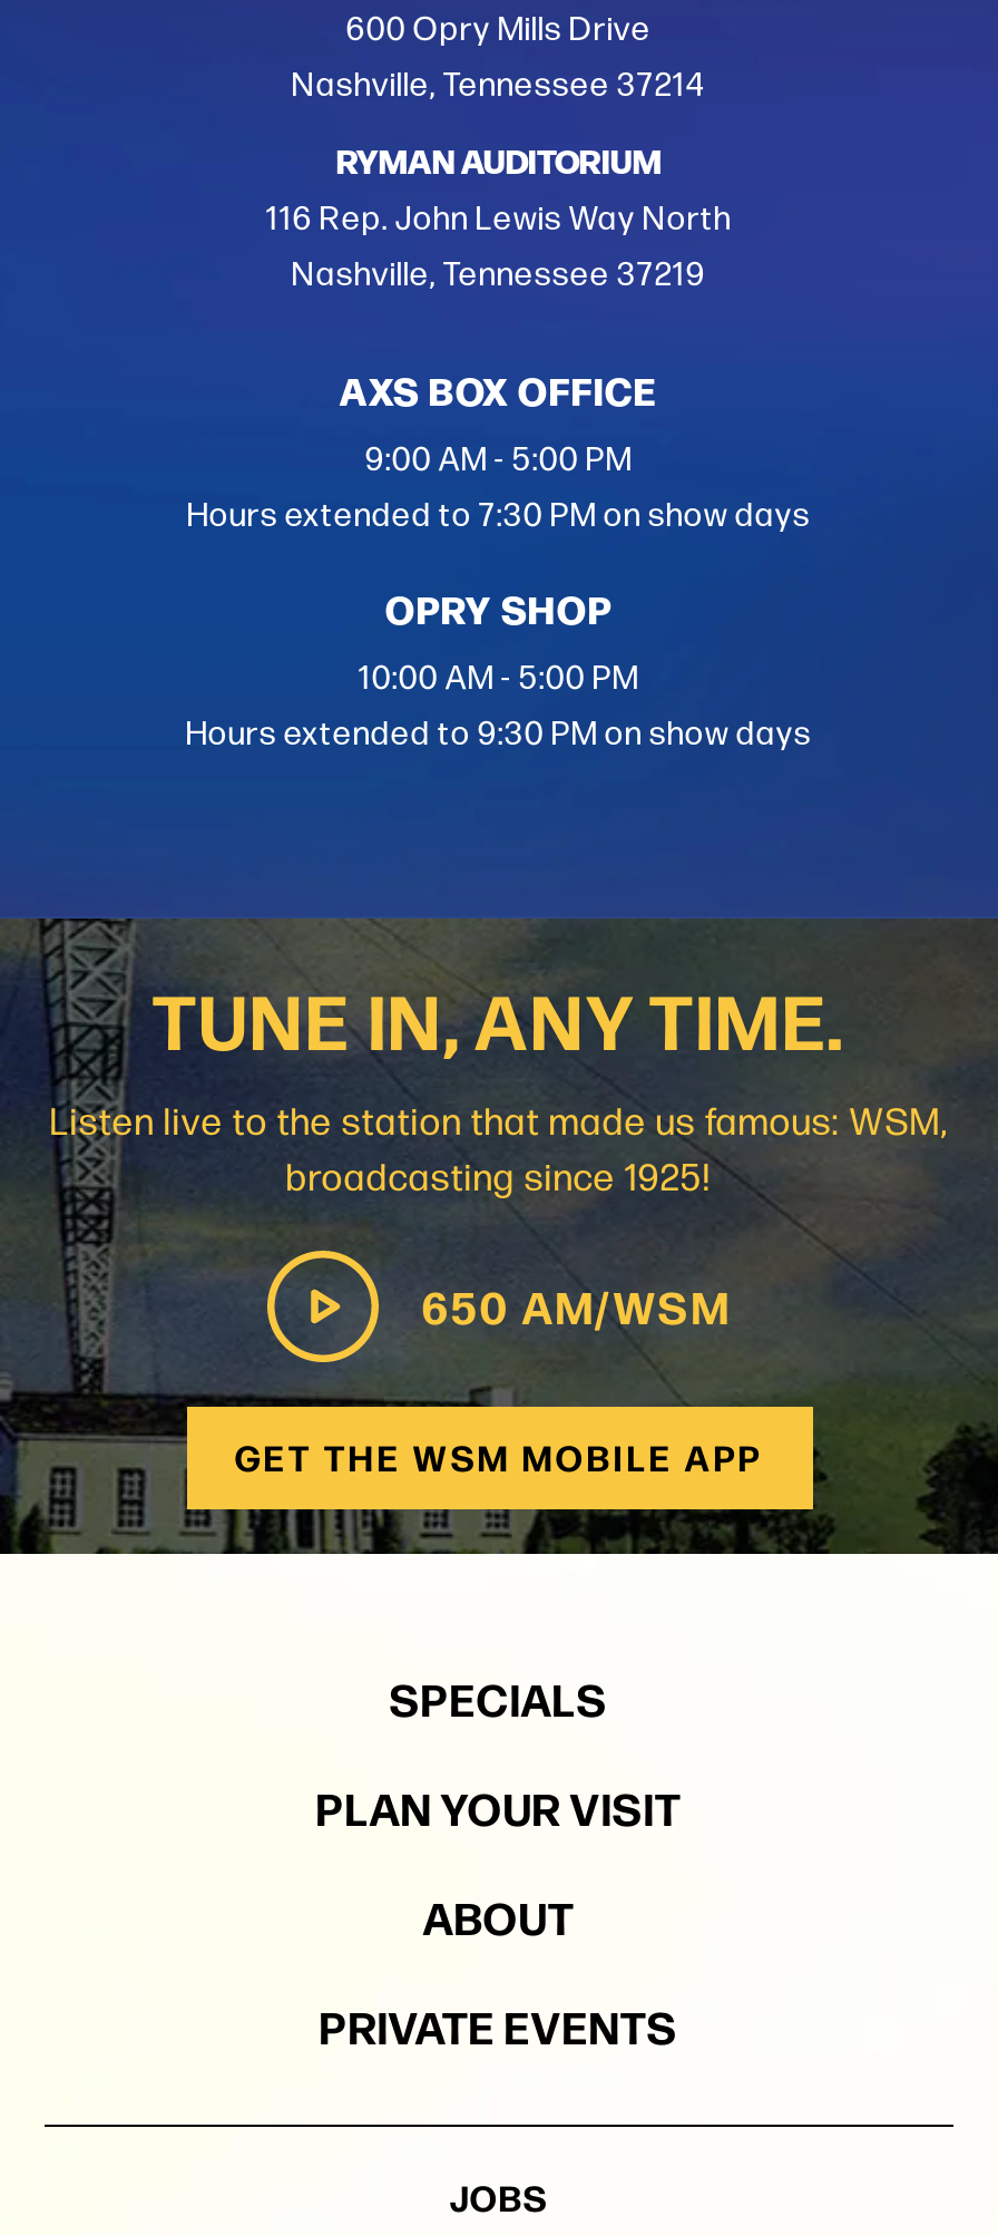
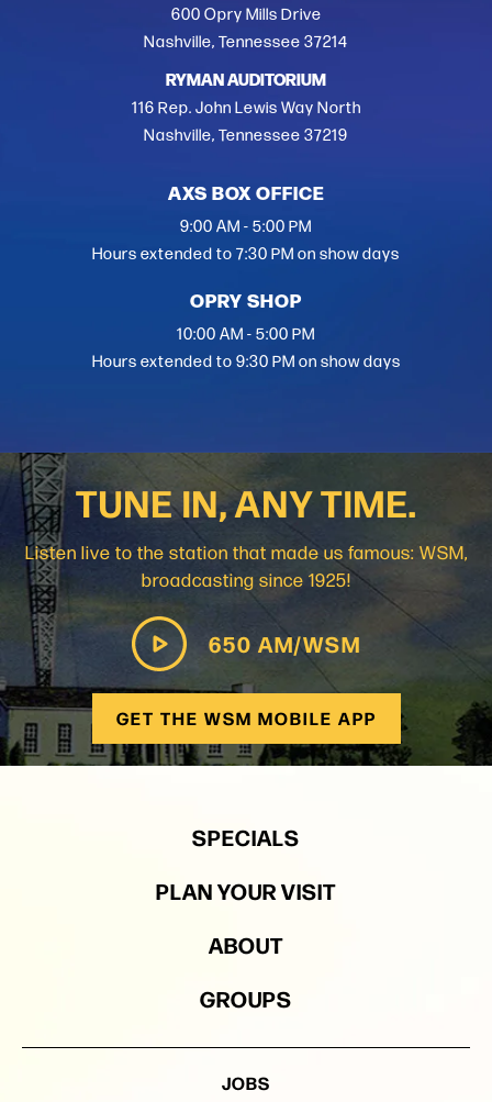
- PRIVATE EVENTS
+ GROUPS
